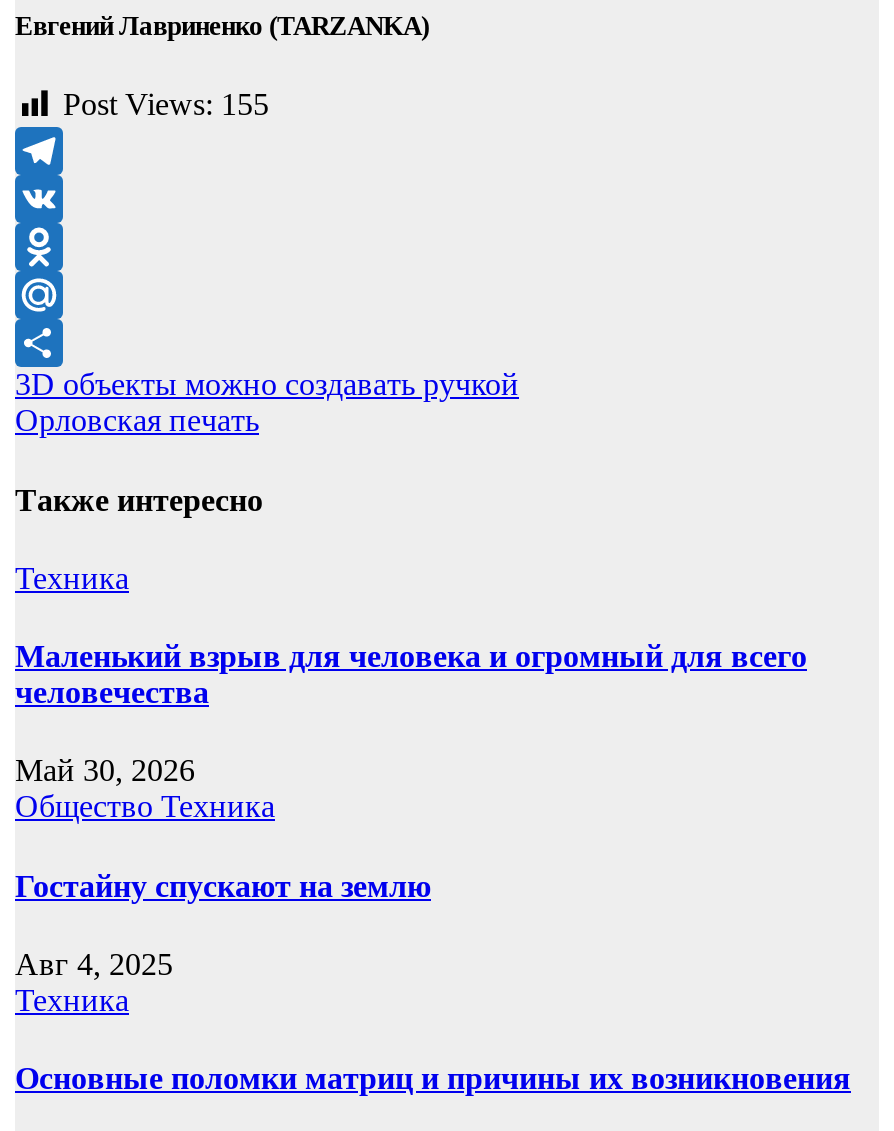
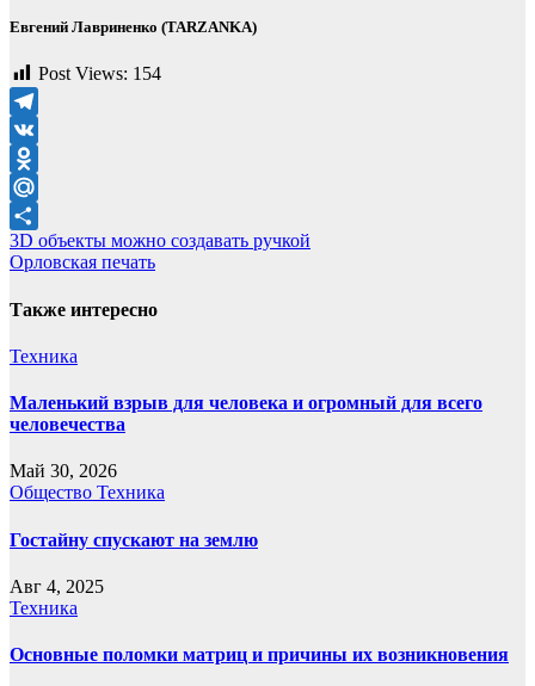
- Post Views: 155
+ Post Views: 154
